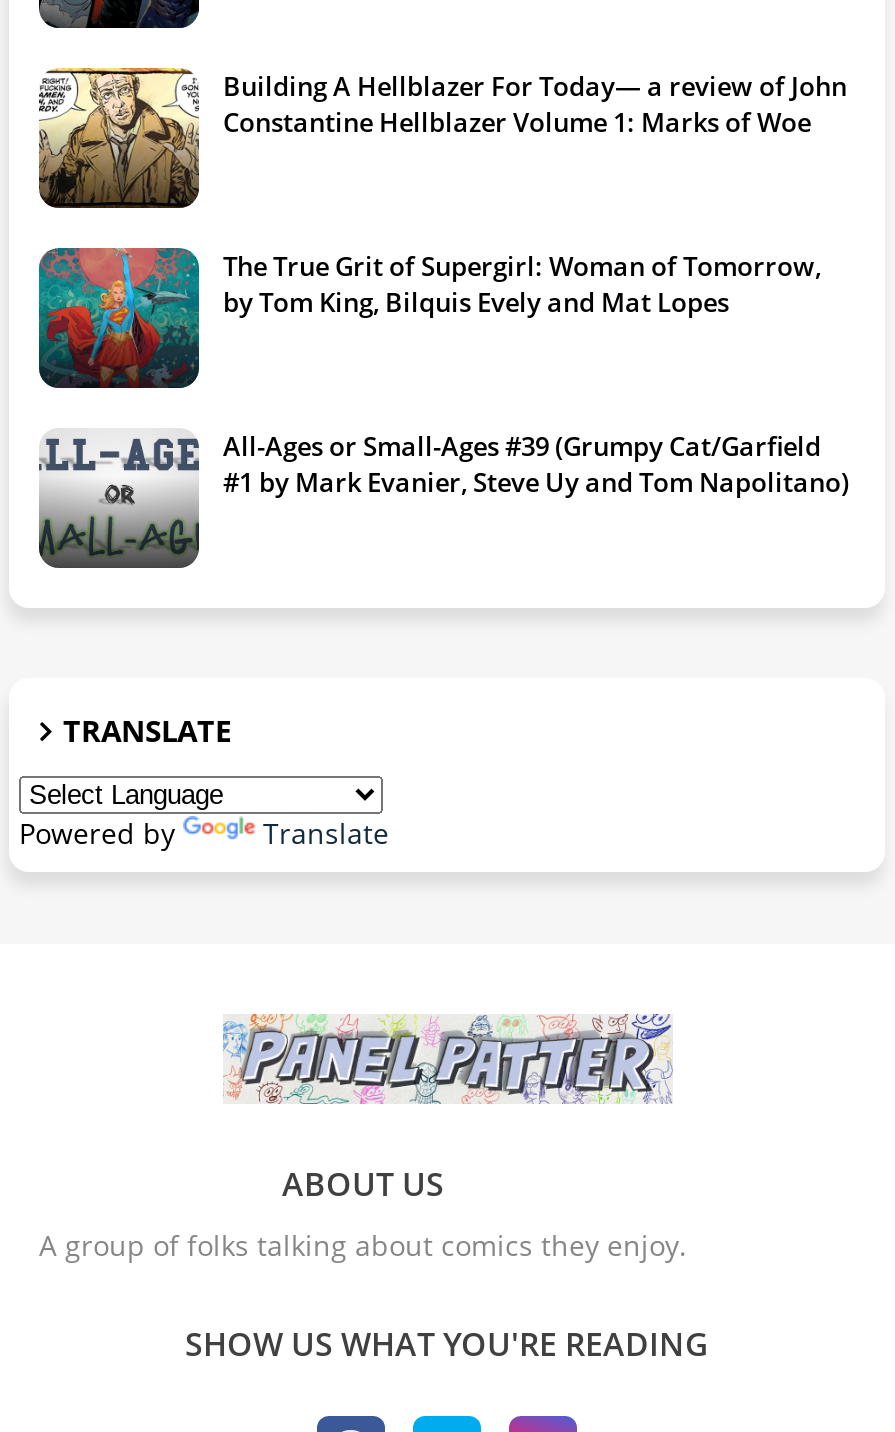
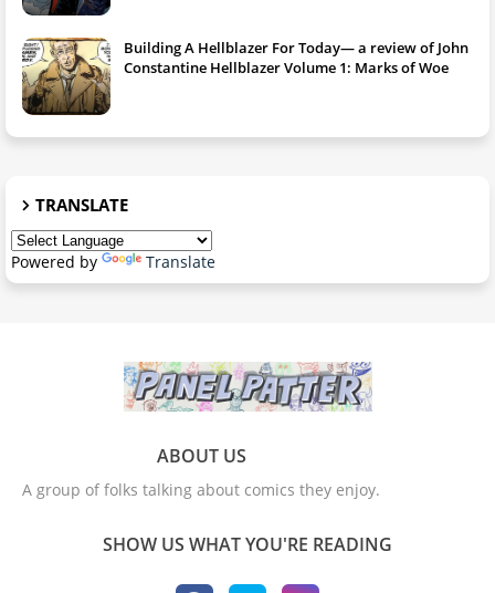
- [image]
- The True Grit of Supergirl: Woman of Tomorrow,
- by Tom King, Bilquis Evely and Mat Lopes

- [image]
- All-Ages or Small-Ages #39 (Grumpy Cat/Garfield
- #1 by Mark Evanier, Steve Uy and Tom Napolitano)
